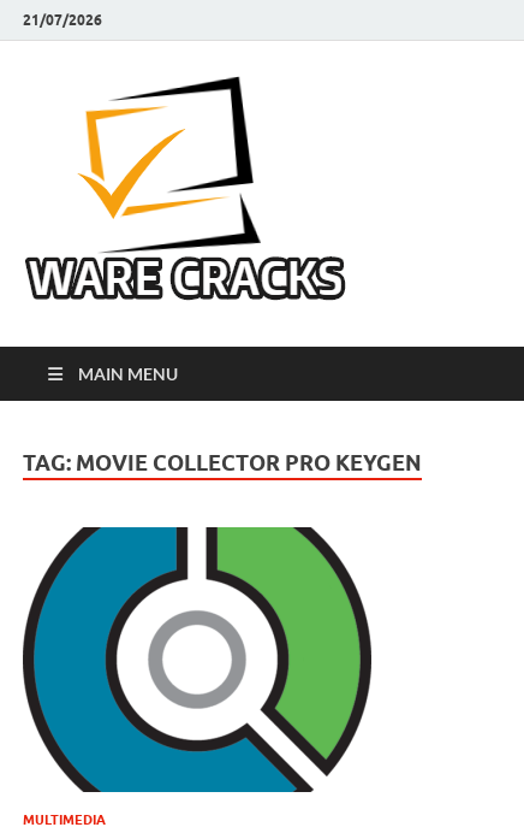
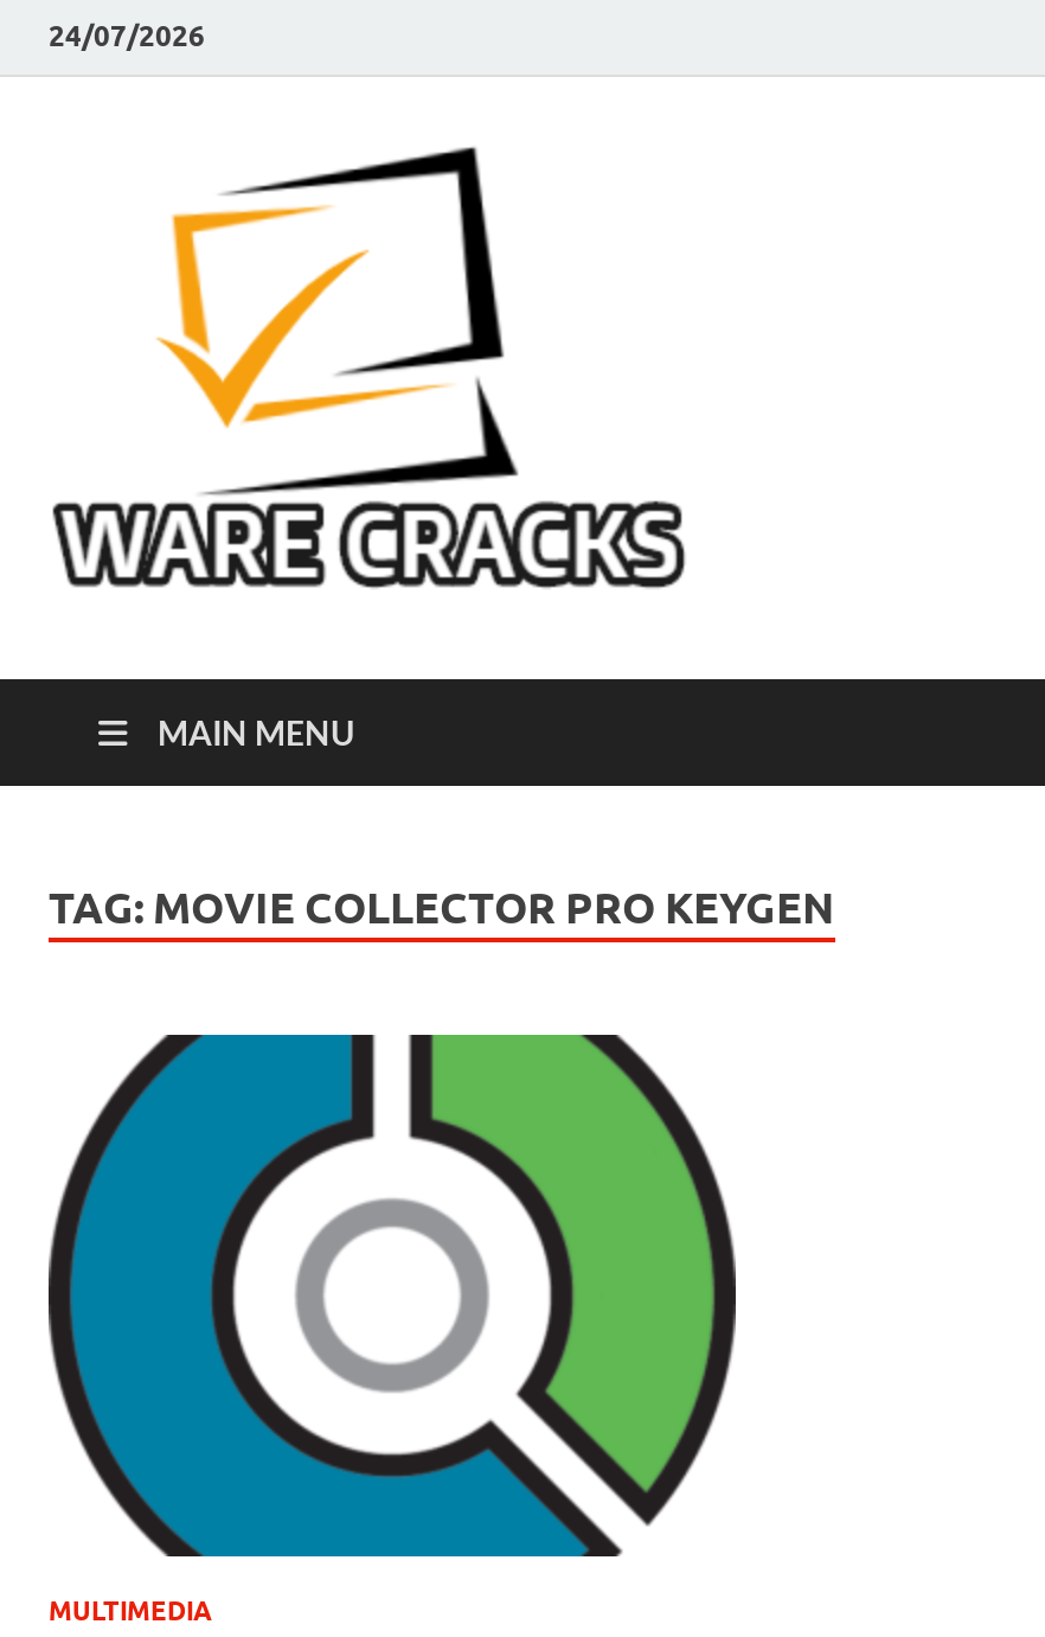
- 21/07/2026
+ 24/07/2026
